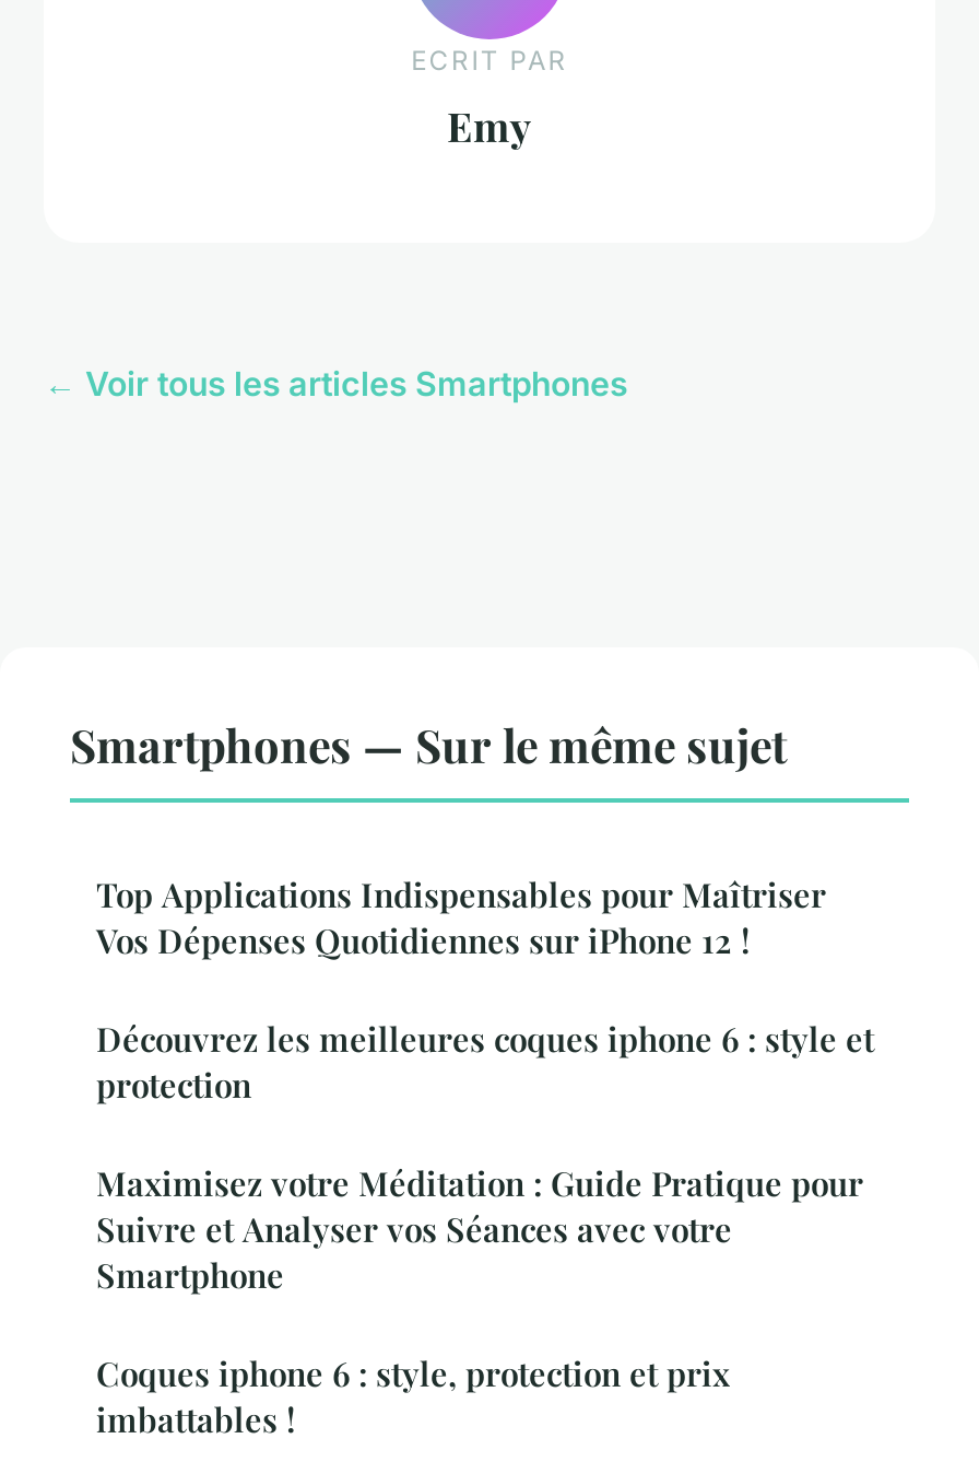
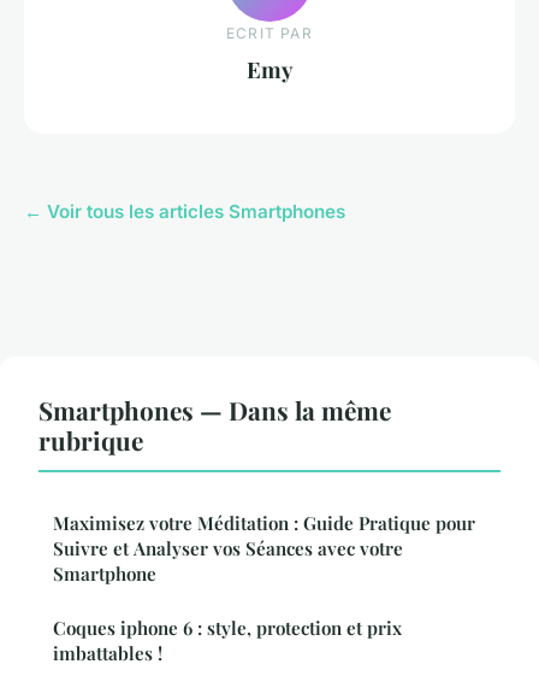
- Smartphones — Sur le même sujet
- Top Applications Indispensables pour Maîtriser
- Vos Dépenses Quotidiennes sur iPhone 12 !
- Découvrez les meilleures coques iphone 6 : style et
- protection
+ Smartphones — Dans la même
+ rubrique
